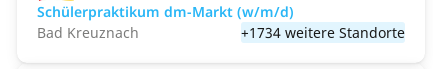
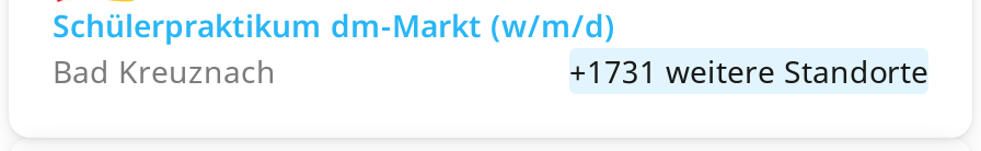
- +1734 weitere Standorte
+ +1731 weitere Standorte
